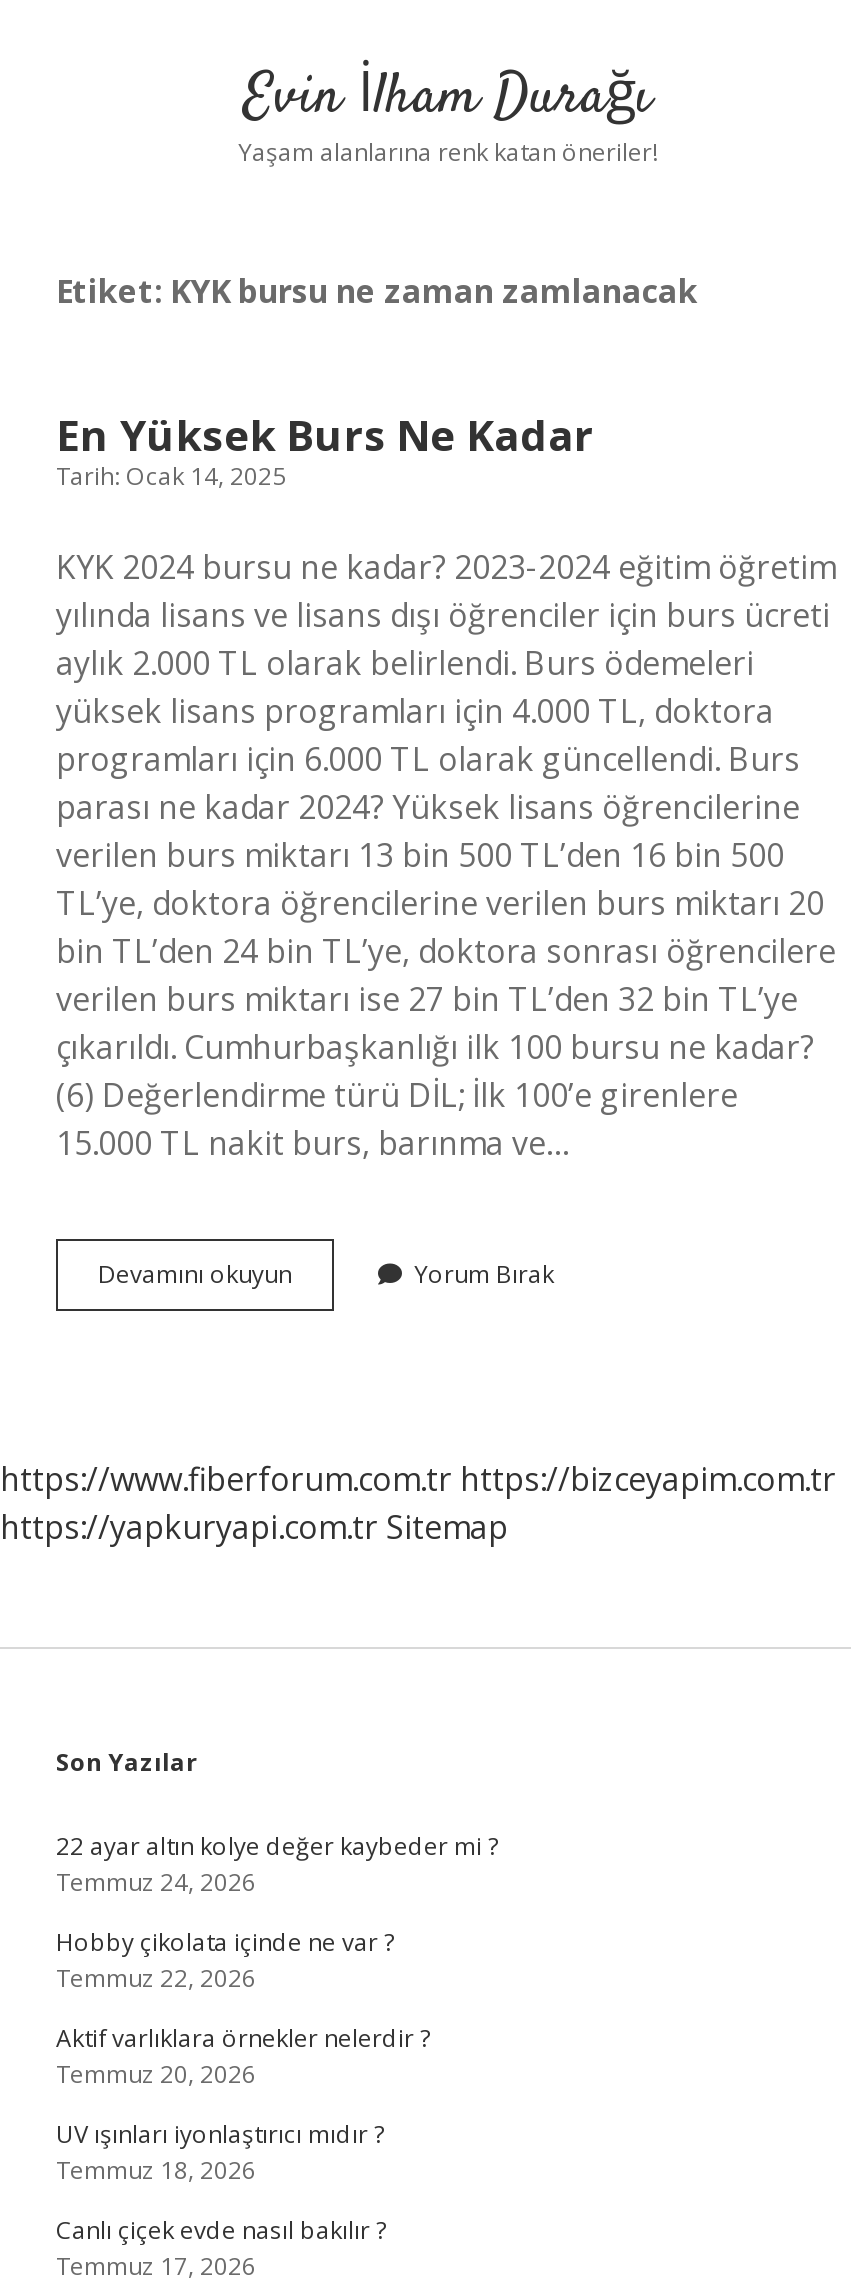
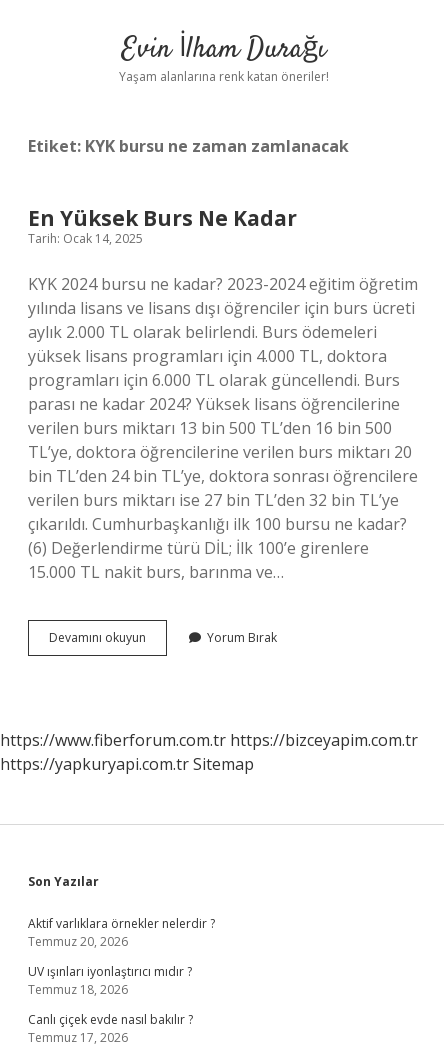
- 22 ayar altın kolye değer kaybeder mi ?
- Temmuz 24, 2026
- Hobby çikolata içinde ne var ?
- Temmuz 22, 2026
